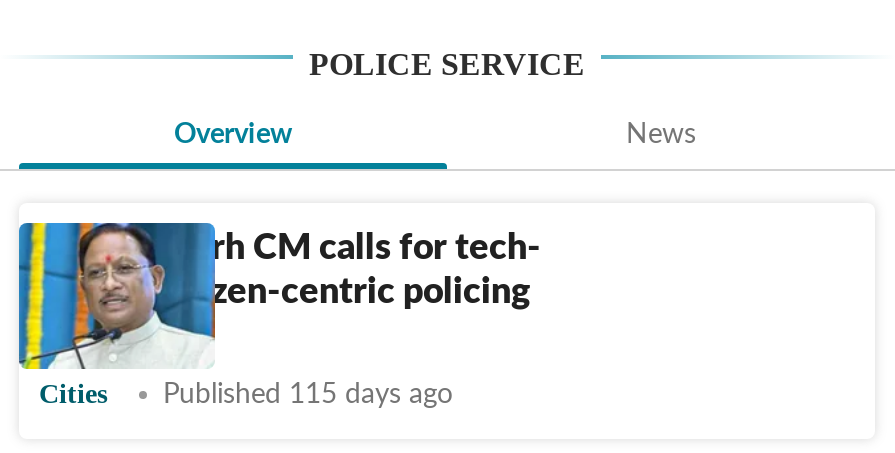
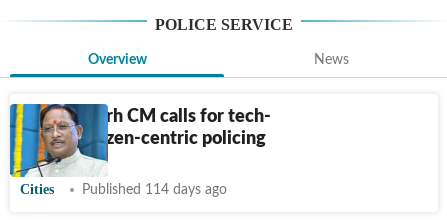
- Published 115 days ago
+ Published 114 days ago
